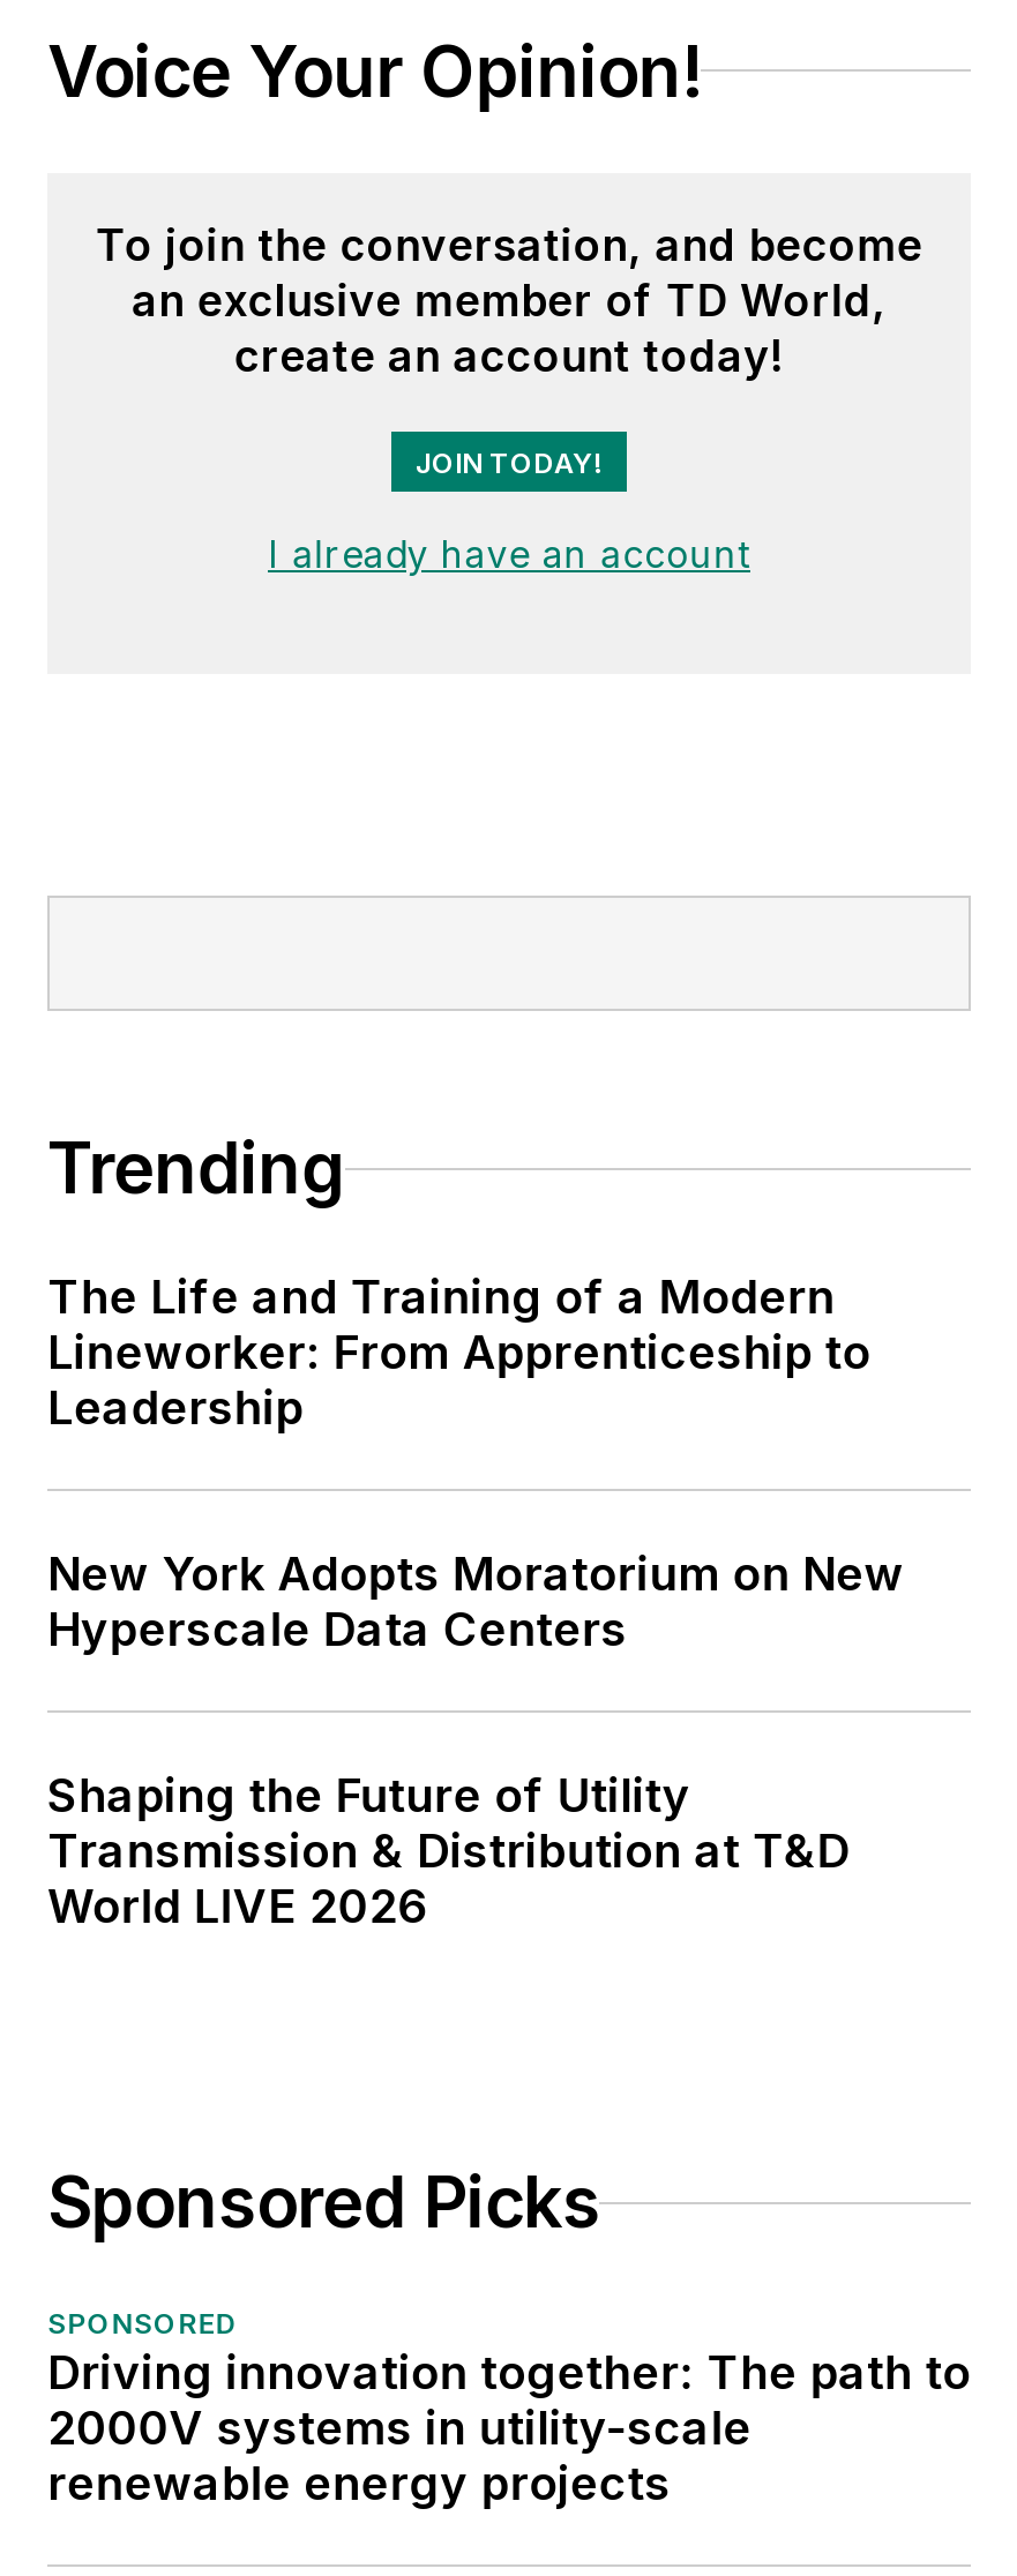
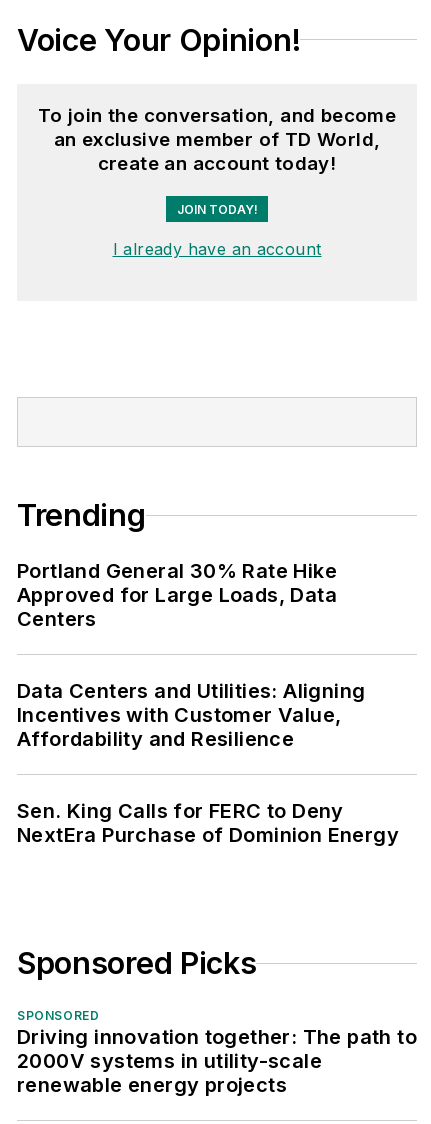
- The Life and Training of a Modern
- Lineworker: From Apprenticeship to
- Leadership
+ Portland General 30% Rate Hike
+ Approved for Large Loads, Data
+ Centers

- New York Adopts Moratorium on New
- Hyperscale Data Centers
+ Data Centers and Utilities: Aligning
+ Incentives with Customer Value,
+ Affordability and Resilience

- Shaping the Future of Utility
- Transmission & Distribution at T&D
- World LIVE 2026
+ Sen. King Calls for FERC to Deny
+ NextEra Purchase of Dominion Energy
